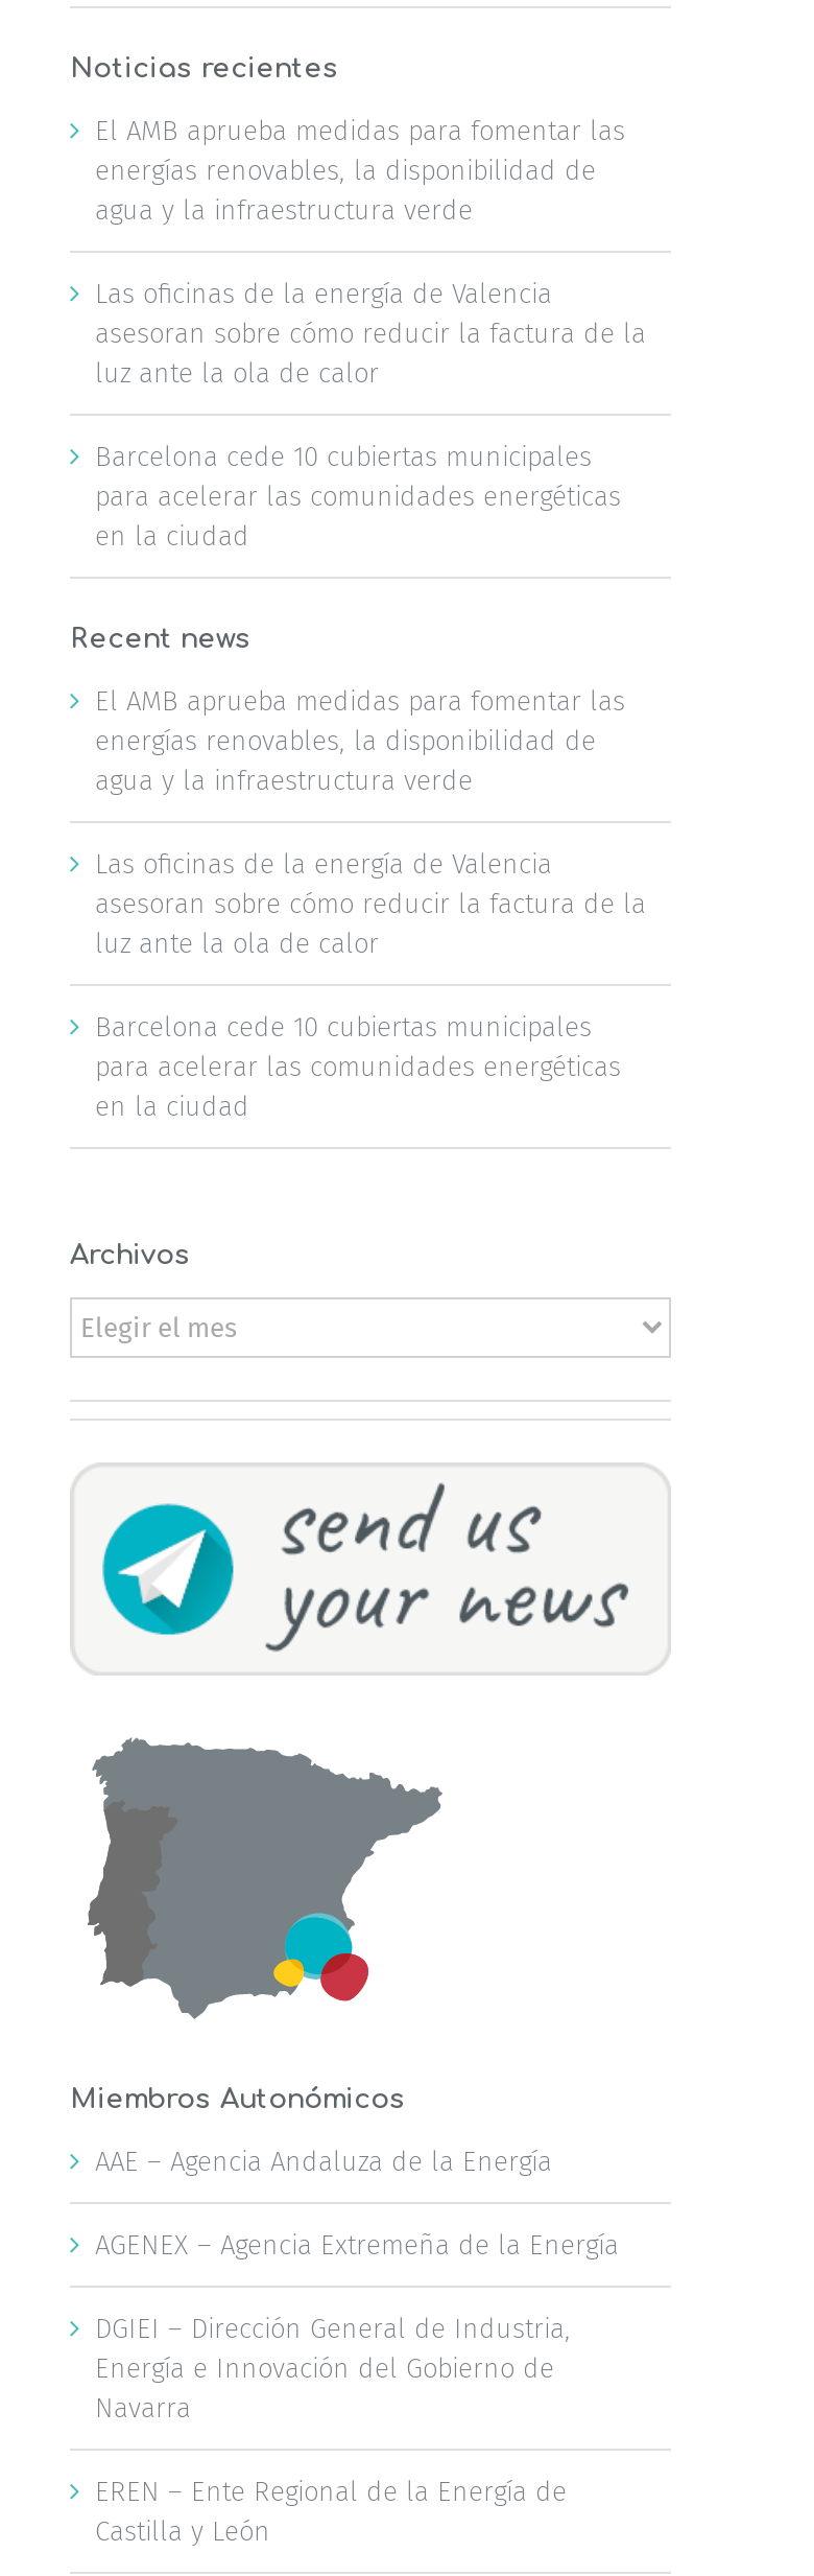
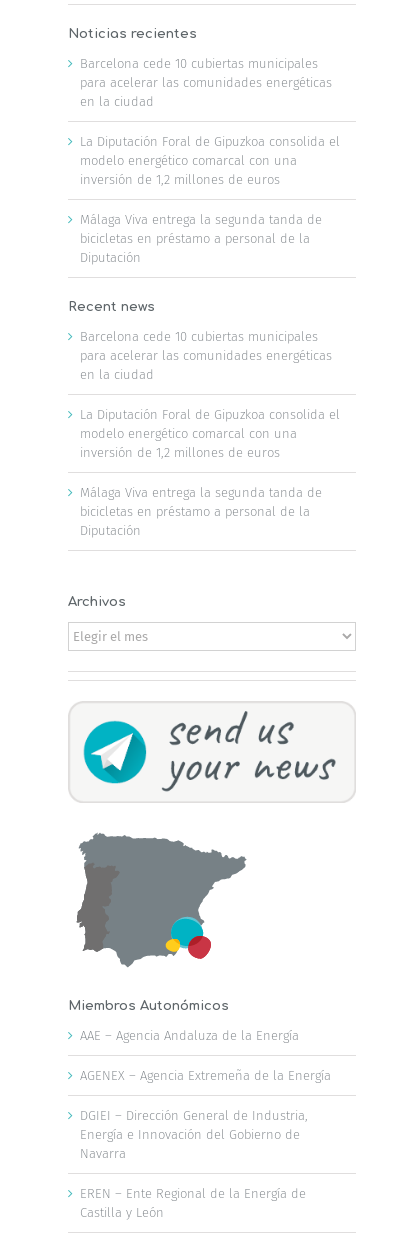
- El AMB aprueba medidas para fomentar las
- energías renovables, la disponibilidad de
- agua y la infraestructura verde
- Las oficinas de la energía de Valencia
- asesoran sobre cómo reducir la factura de la
- luz ante la ola de calor

moved up: Barcelona cede 10 cubiertas municipales | para acelerar las comunidades energéticas | en la ciudad

+ La Diputación Foral de Gipuzkoa consolida el
+ modelo energético comarcal con una
+ inversión de 1,2 millones de euros
+ Málaga Viva entrega la segunda tanda de
+ bicicletas en préstamo a personal de la
+ Diputación

- El AMB aprueba medidas para fomentar las
- energías renovables, la disponibilidad de
- agua y la infraestructura verde
- Las oficinas de la energía de Valencia
- asesoran sobre cómo reducir la factura de la
- luz ante la ola de calor

moved up: Barcelona cede 10 cubiertas municipales | para acelerar las comunidades energéticas | en la ciudad

+ La Diputación Foral de Gipuzkoa consolida el
+ modelo energético comarcal con una
+ inversión de 1,2 millones de euros
+ Málaga Viva entrega la segunda tanda de
+ bicicletas en préstamo a personal de la
+ Diputación
